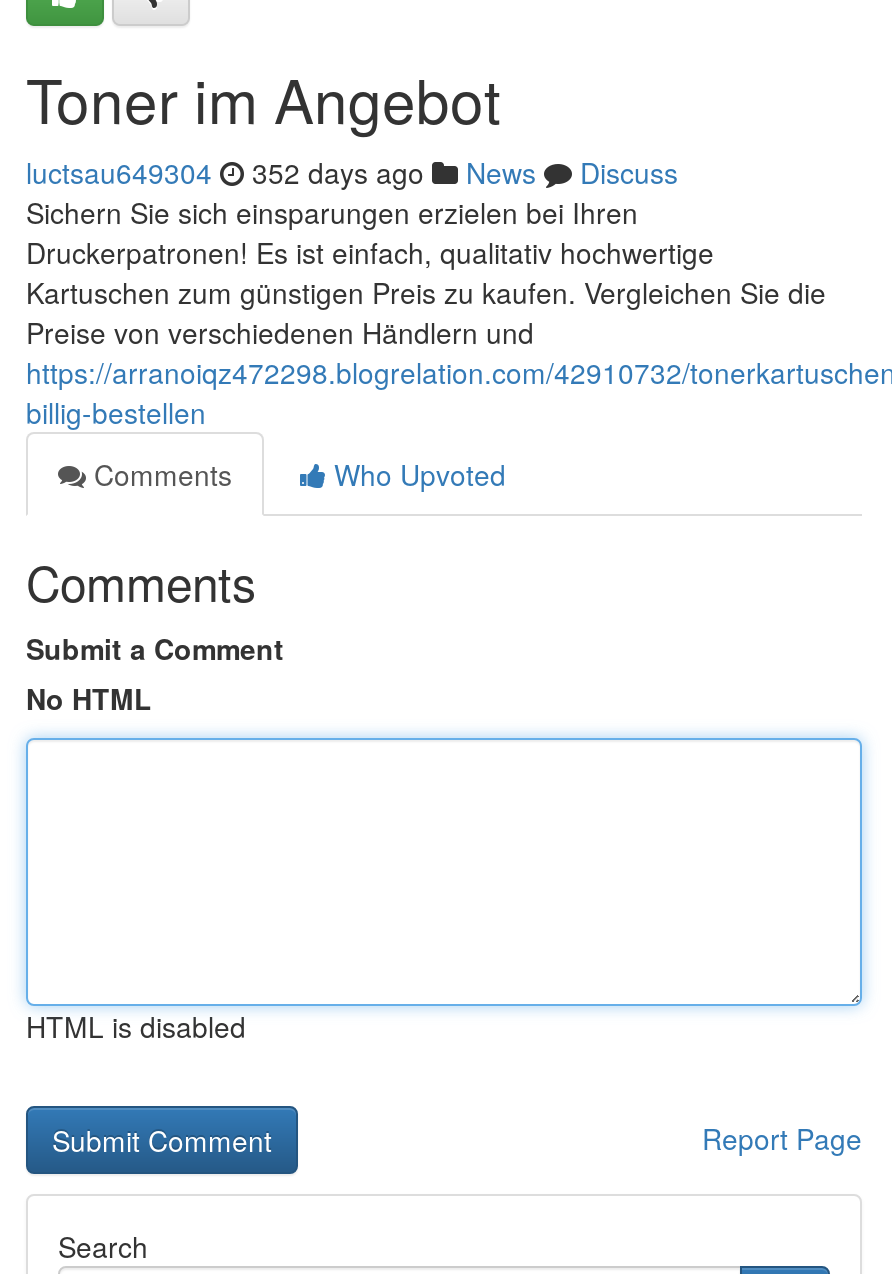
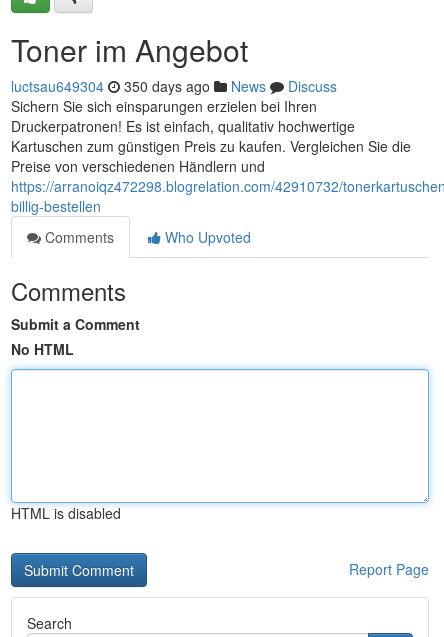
- luctsau649304 352 days ago News Discuss
+ luctsau649304 350 days ago News Discuss
